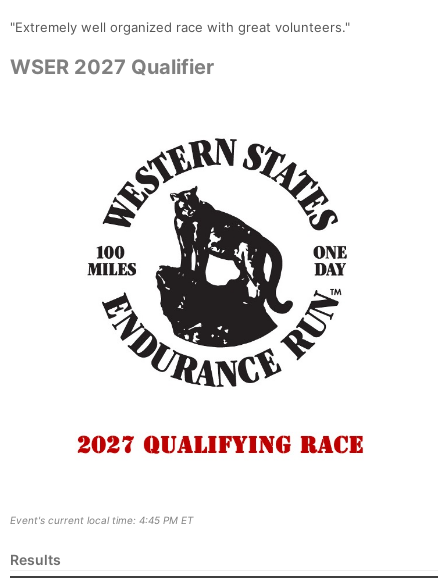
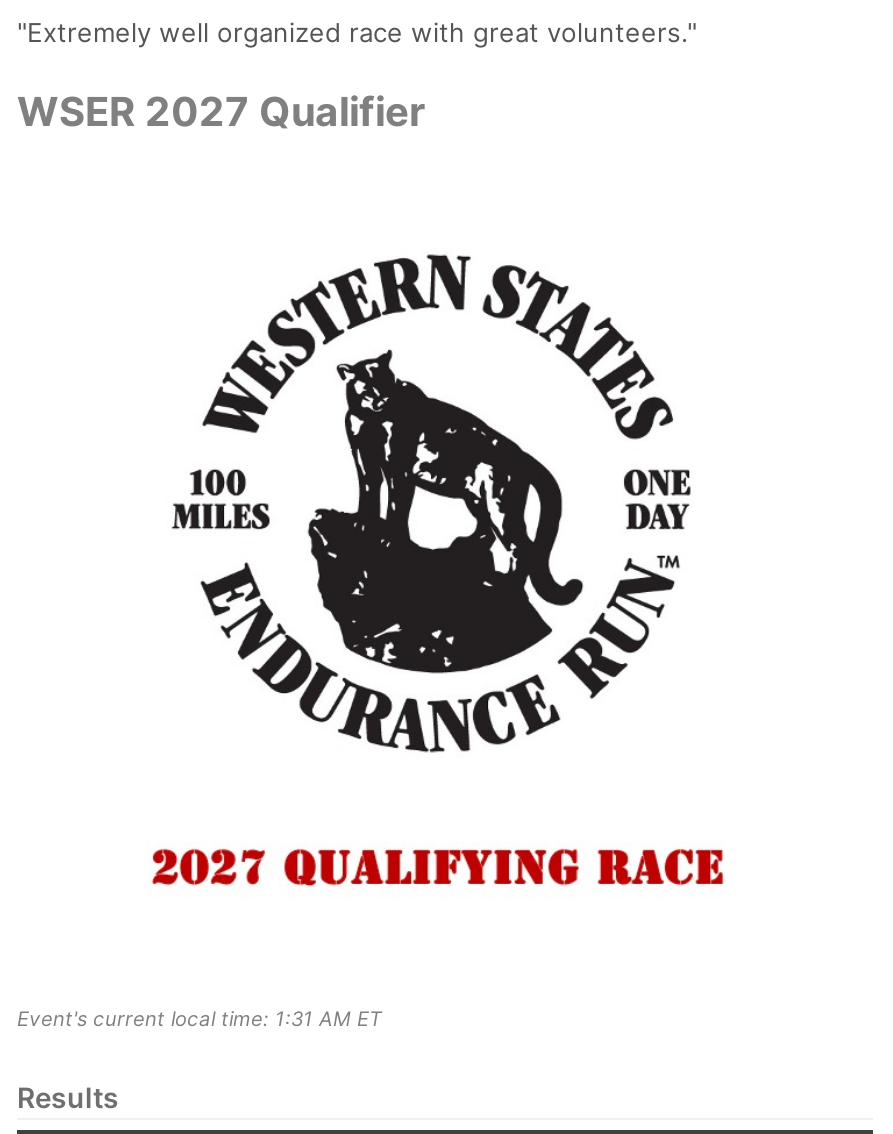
- Event's current local time: 4:45 PM ET
+ Event's current local time: 1:31 AM ET
